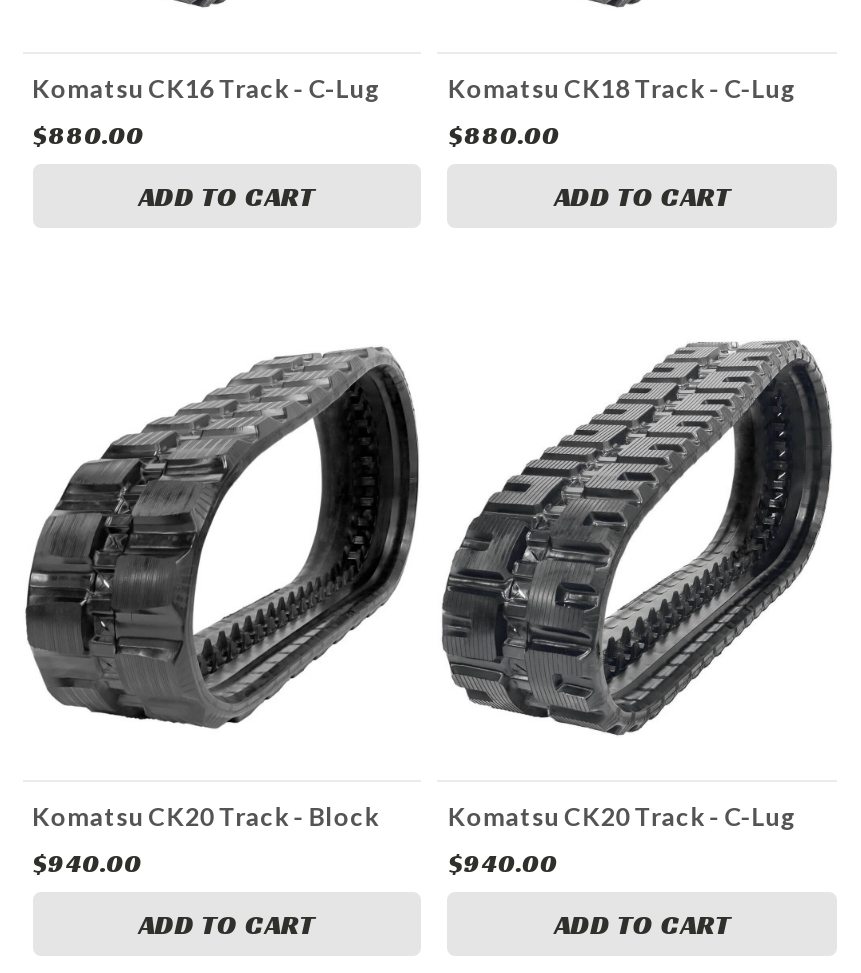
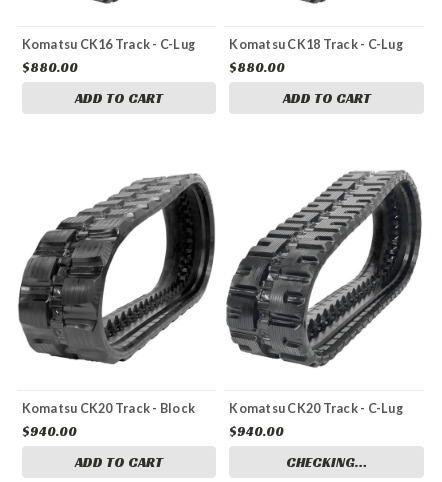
- ADD TO CART
+ CHECKING…
